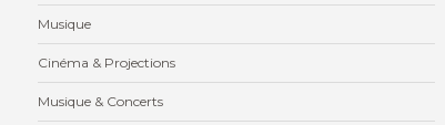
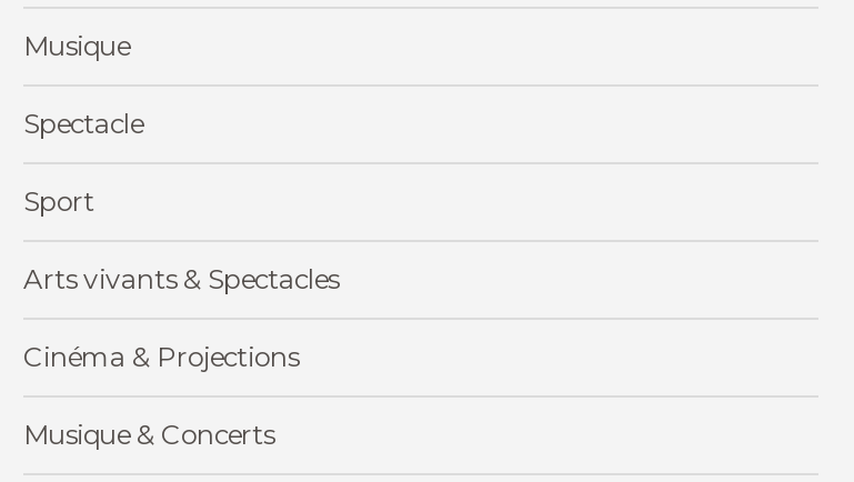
+ Spectacle
+ Sport
+ Arts vivants & Spectacles
